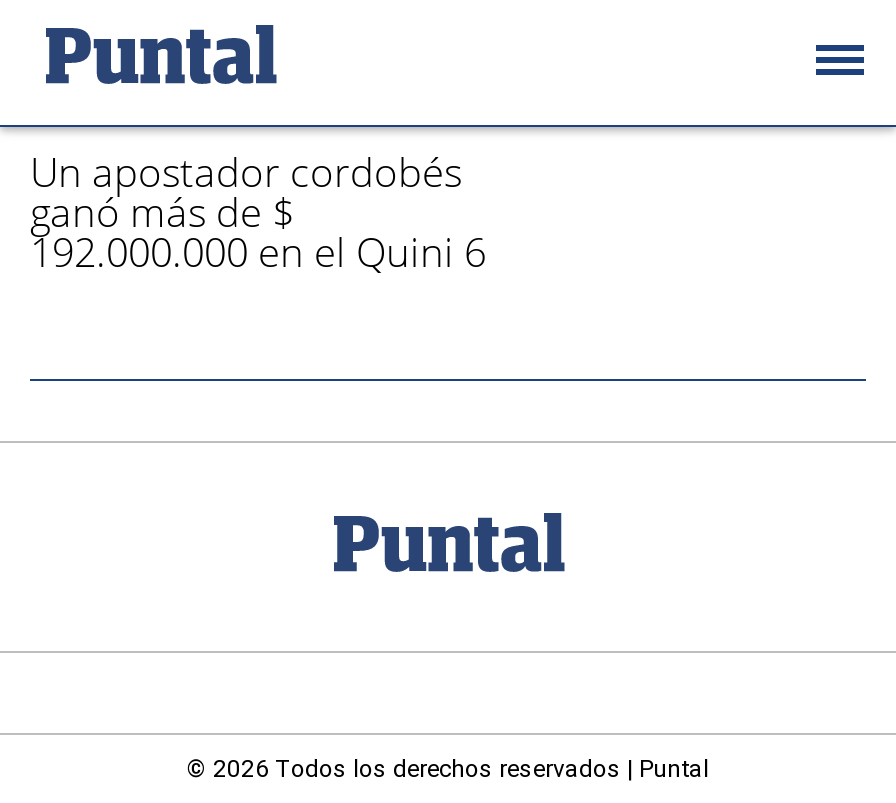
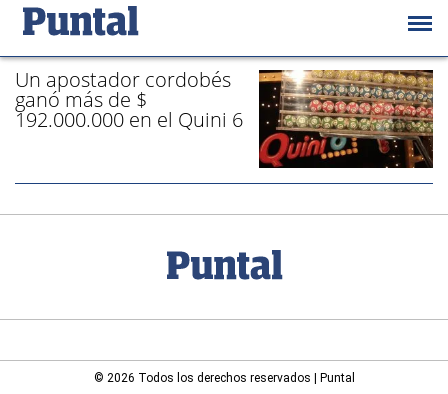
+ [image]
